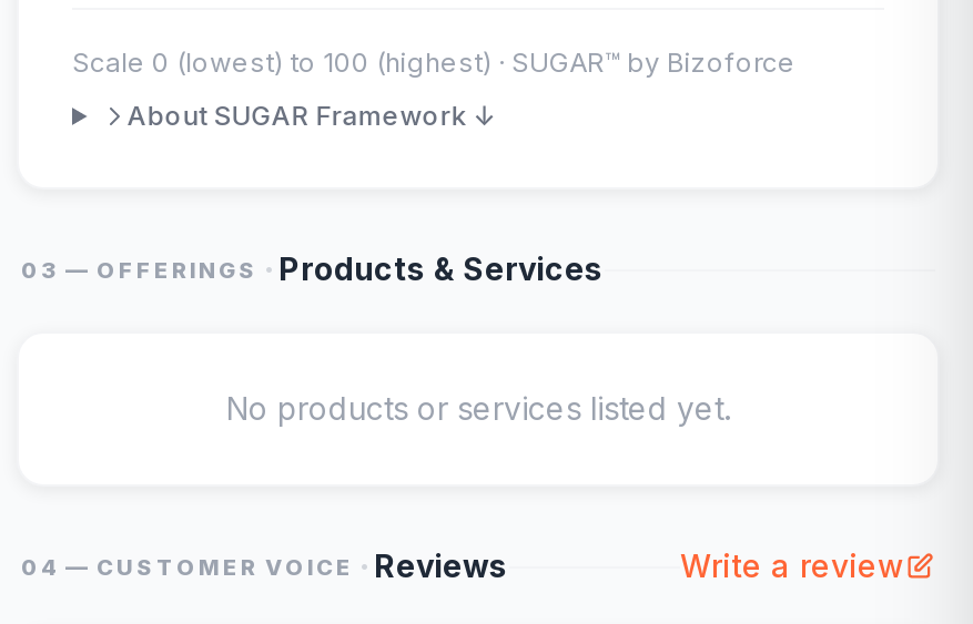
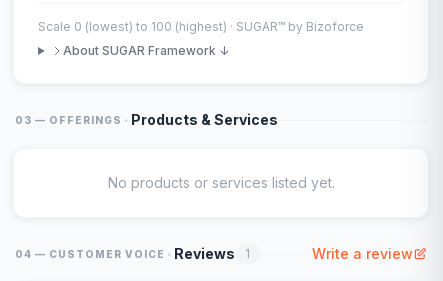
+ 1
